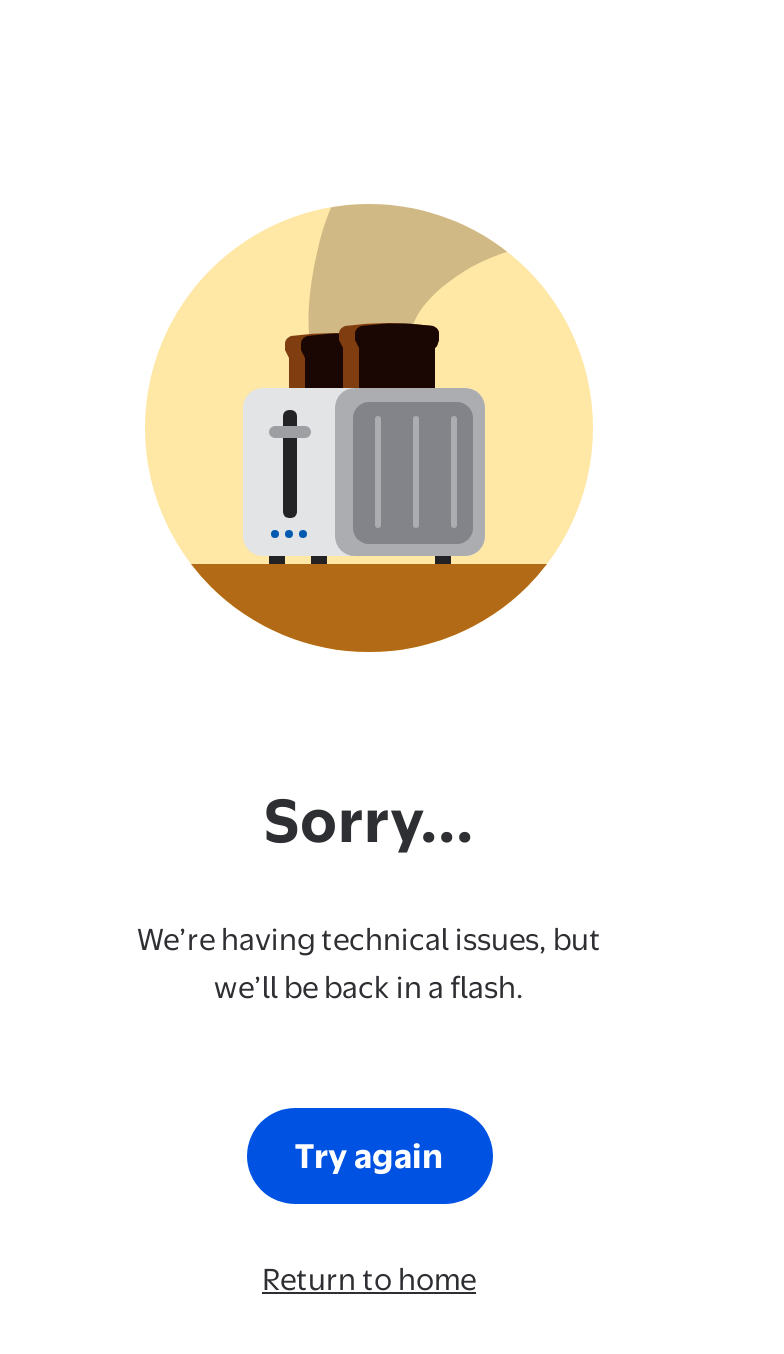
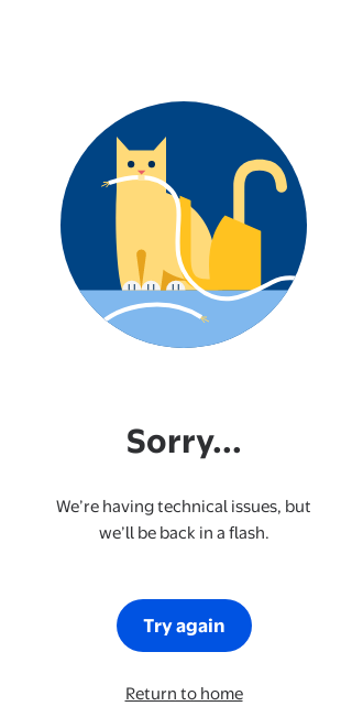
- [image]
+ [image]
